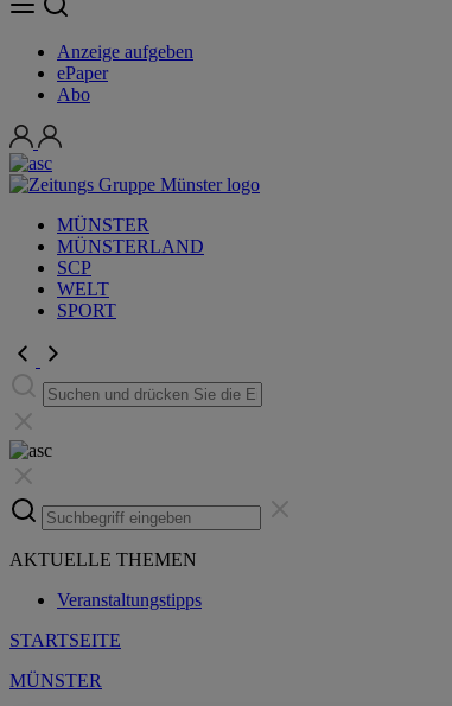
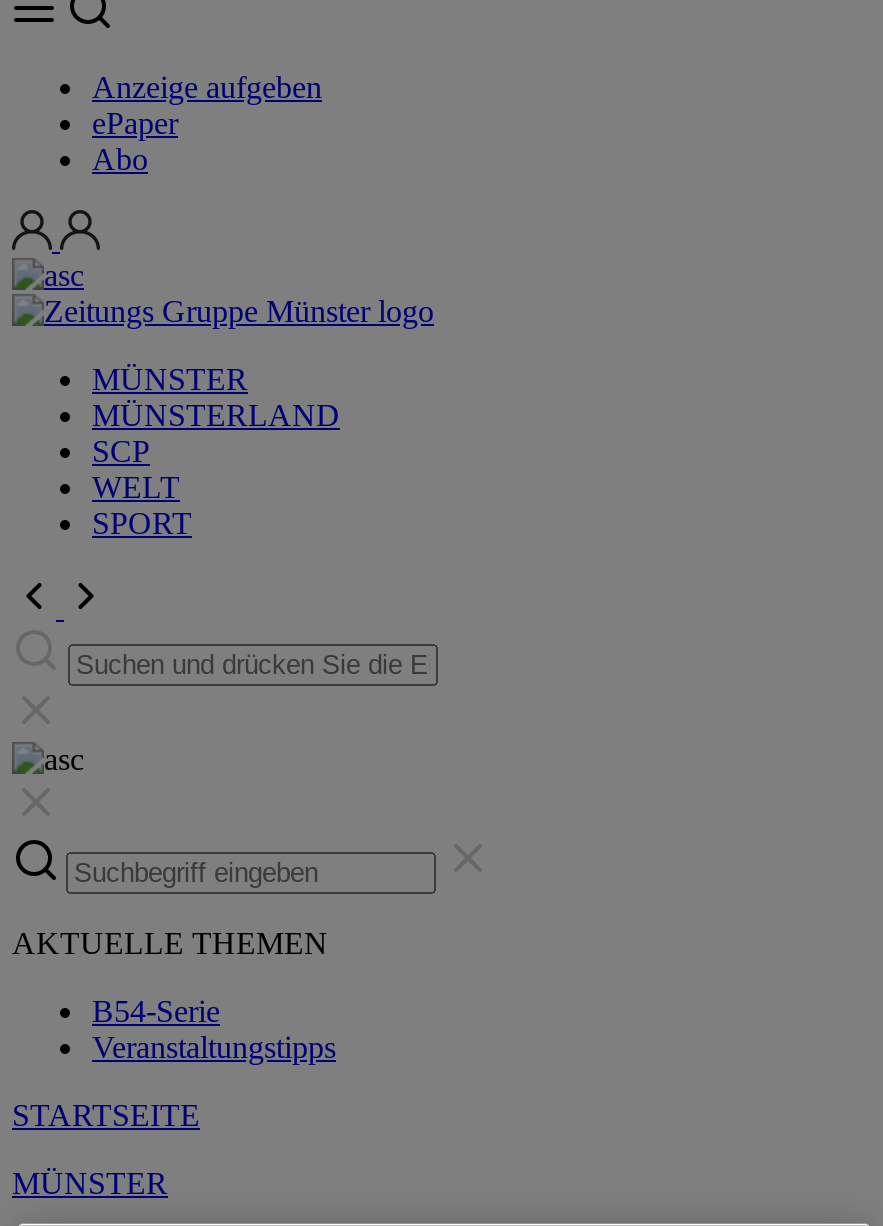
+ B54-Serie
